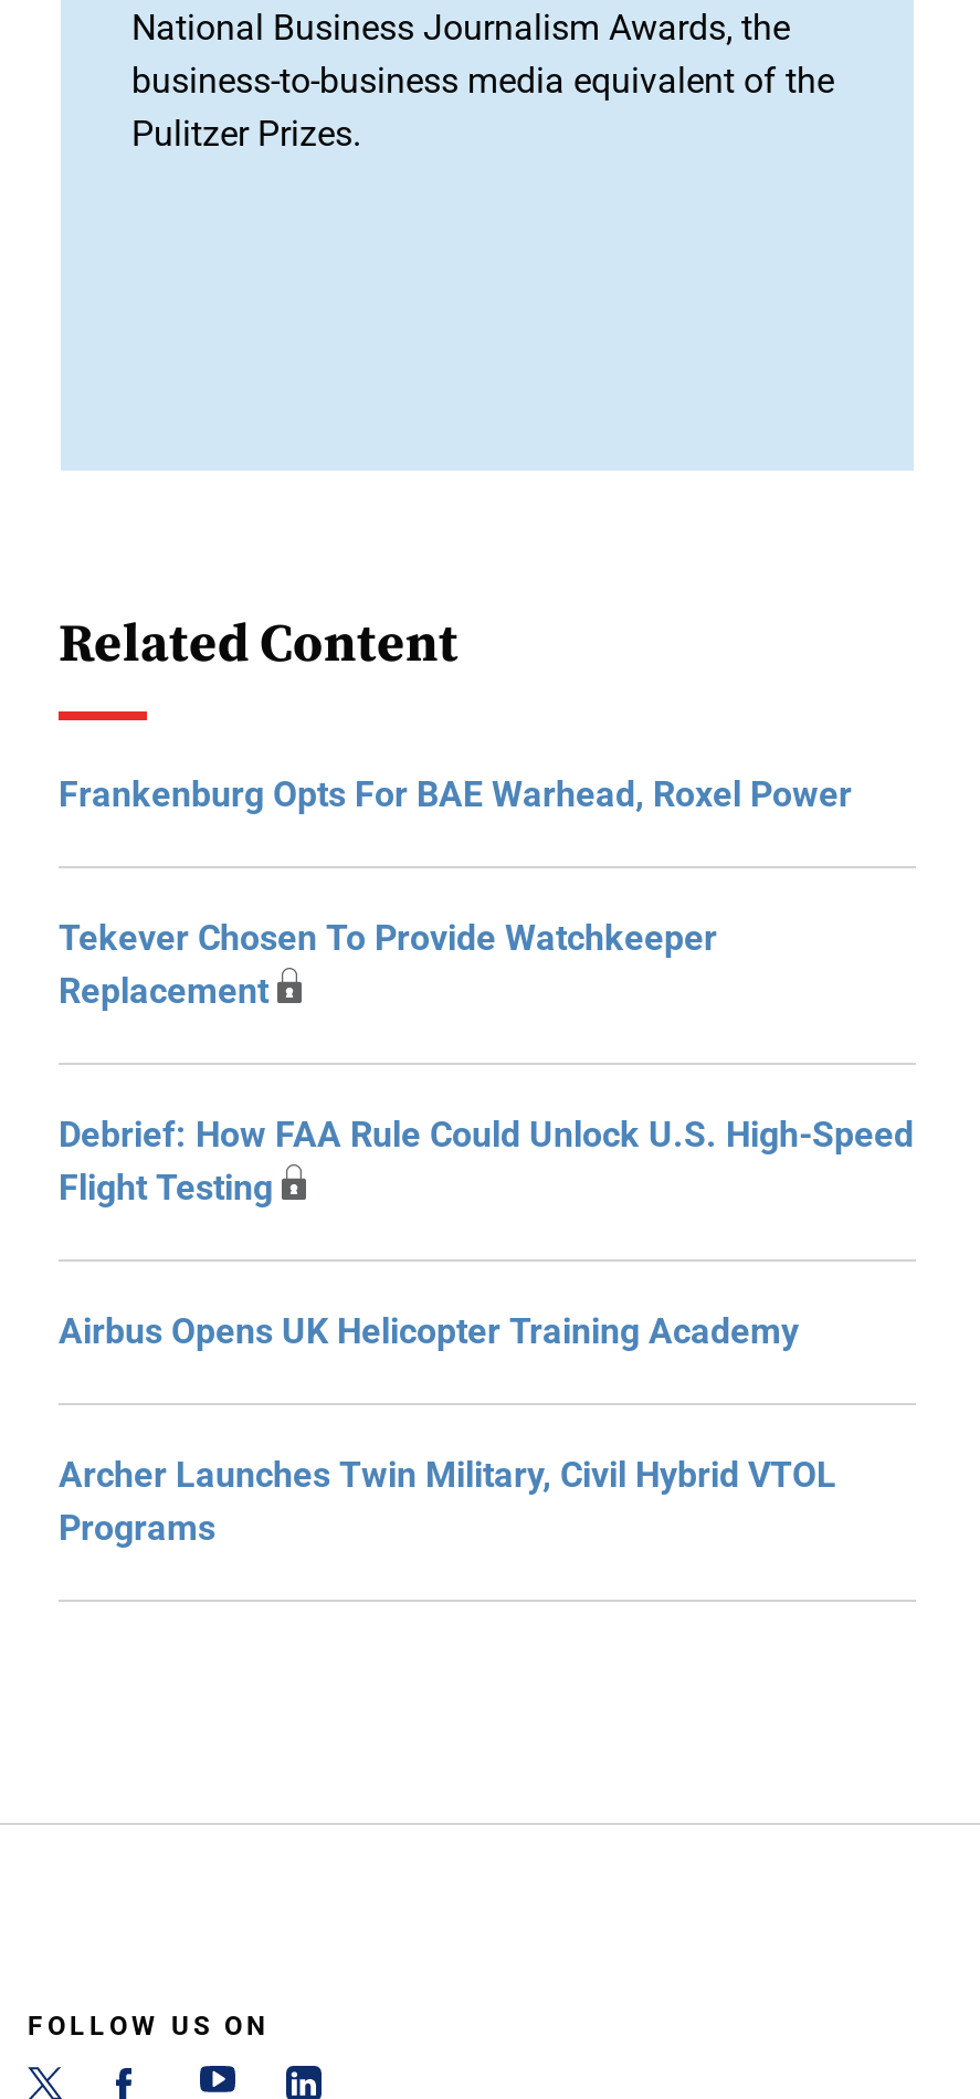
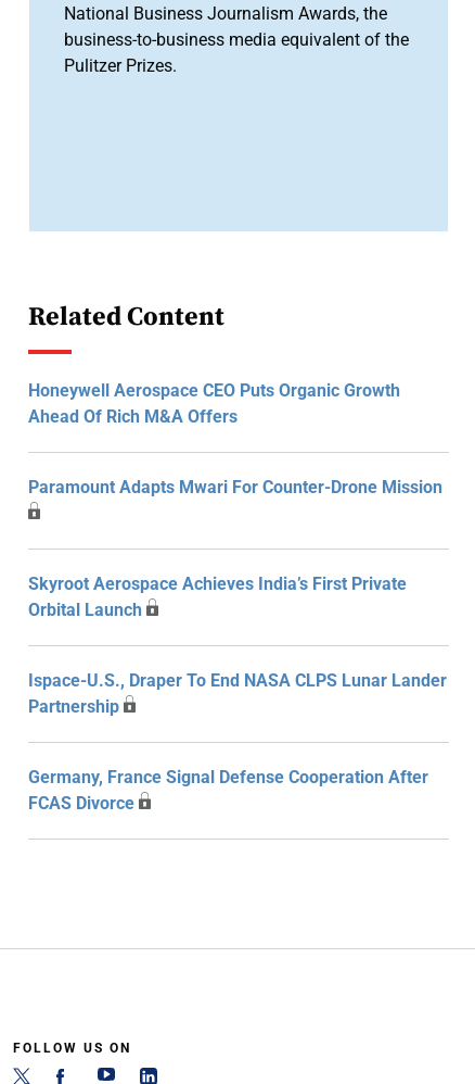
- Frankenburg Opts For BAE Warhead, Roxel Power
+ Honeywell Aerospace CEO Puts Organic Growth
+ Ahead Of Rich M&A Offers

- Tekever Chosen To Provide Watchkeeper
- Replacement
+ Paramount Adapts Mwari For Counter-Drone Mission

- Debrief: How FAA Rule Could Unlock U.S. High-Speed
- Flight Testing
+ Skyroot Aerospace Achieves India’s First Private
+ Orbital Launch

- Airbus Opens UK Helicopter Training Academy
+ Ispace-U.S., Draper To End NASA CLPS Lunar Lander
+ Partnership

- Archer Launches Twin Military, Civil Hybrid VTOL
- Programs
+ Germany, France Signal Defense Cooperation After
+ FCAS Divorce
